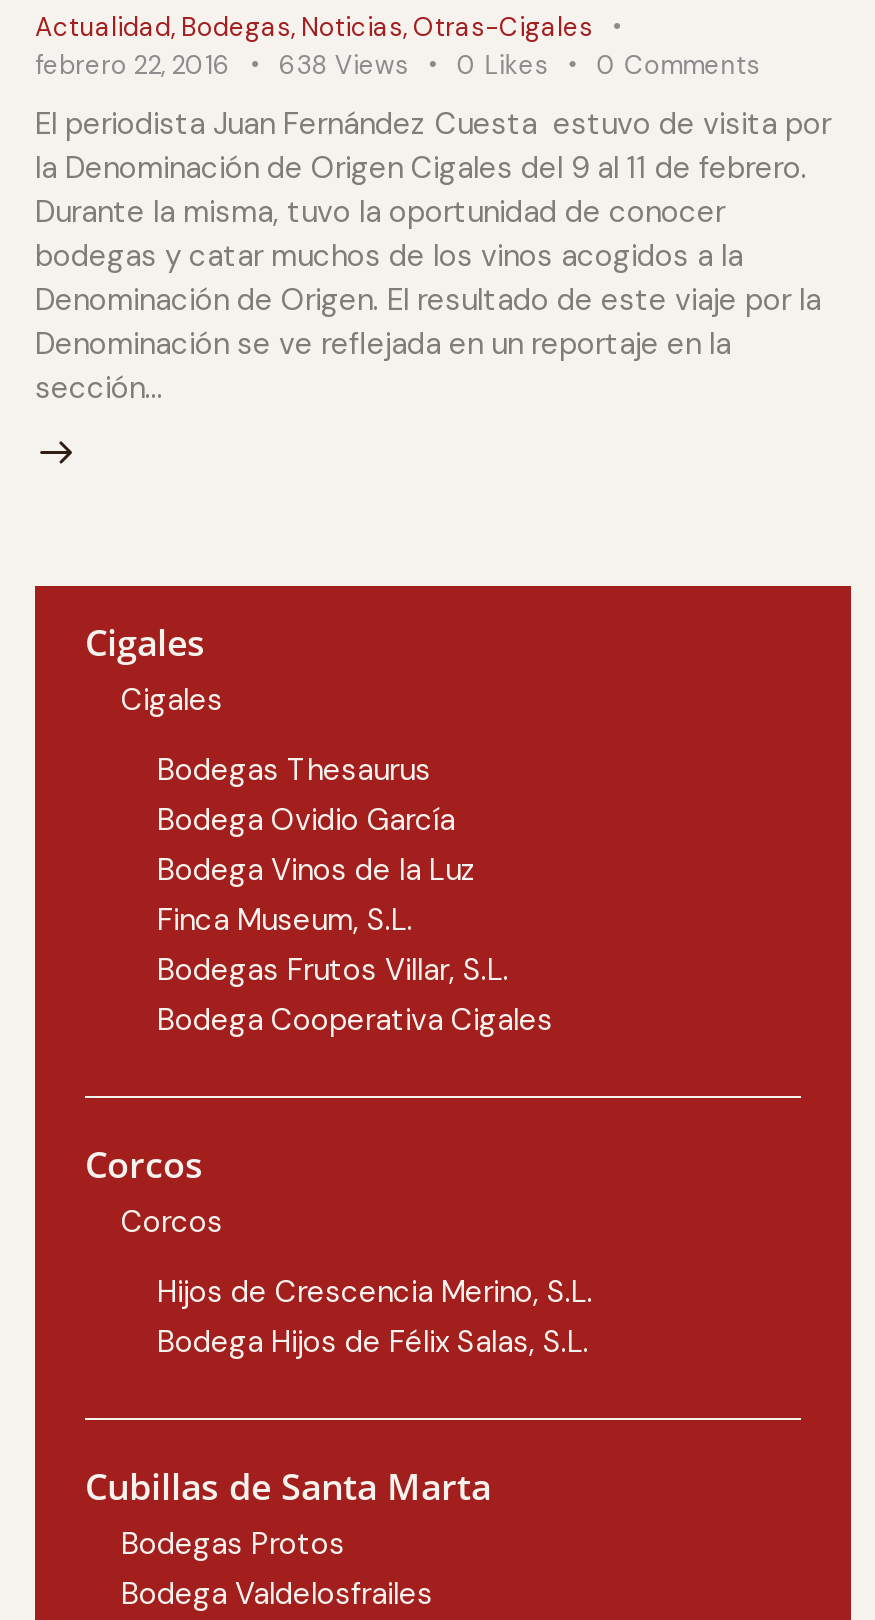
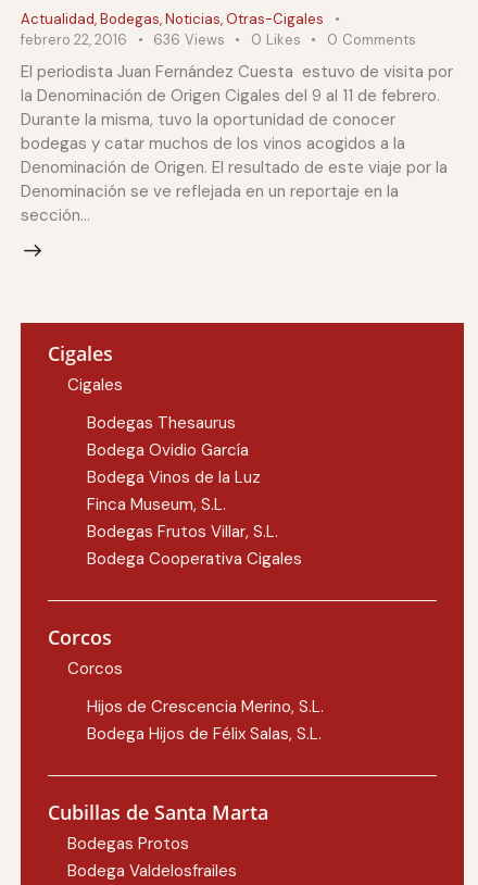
- 638 Views
+ 636 Views
